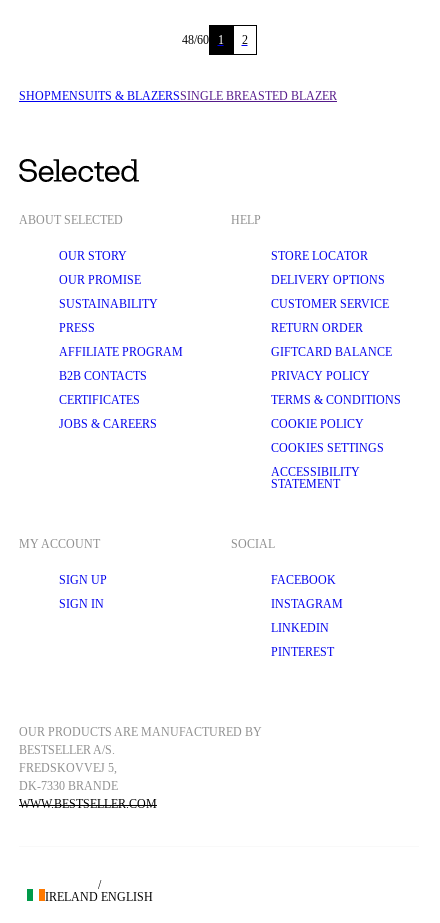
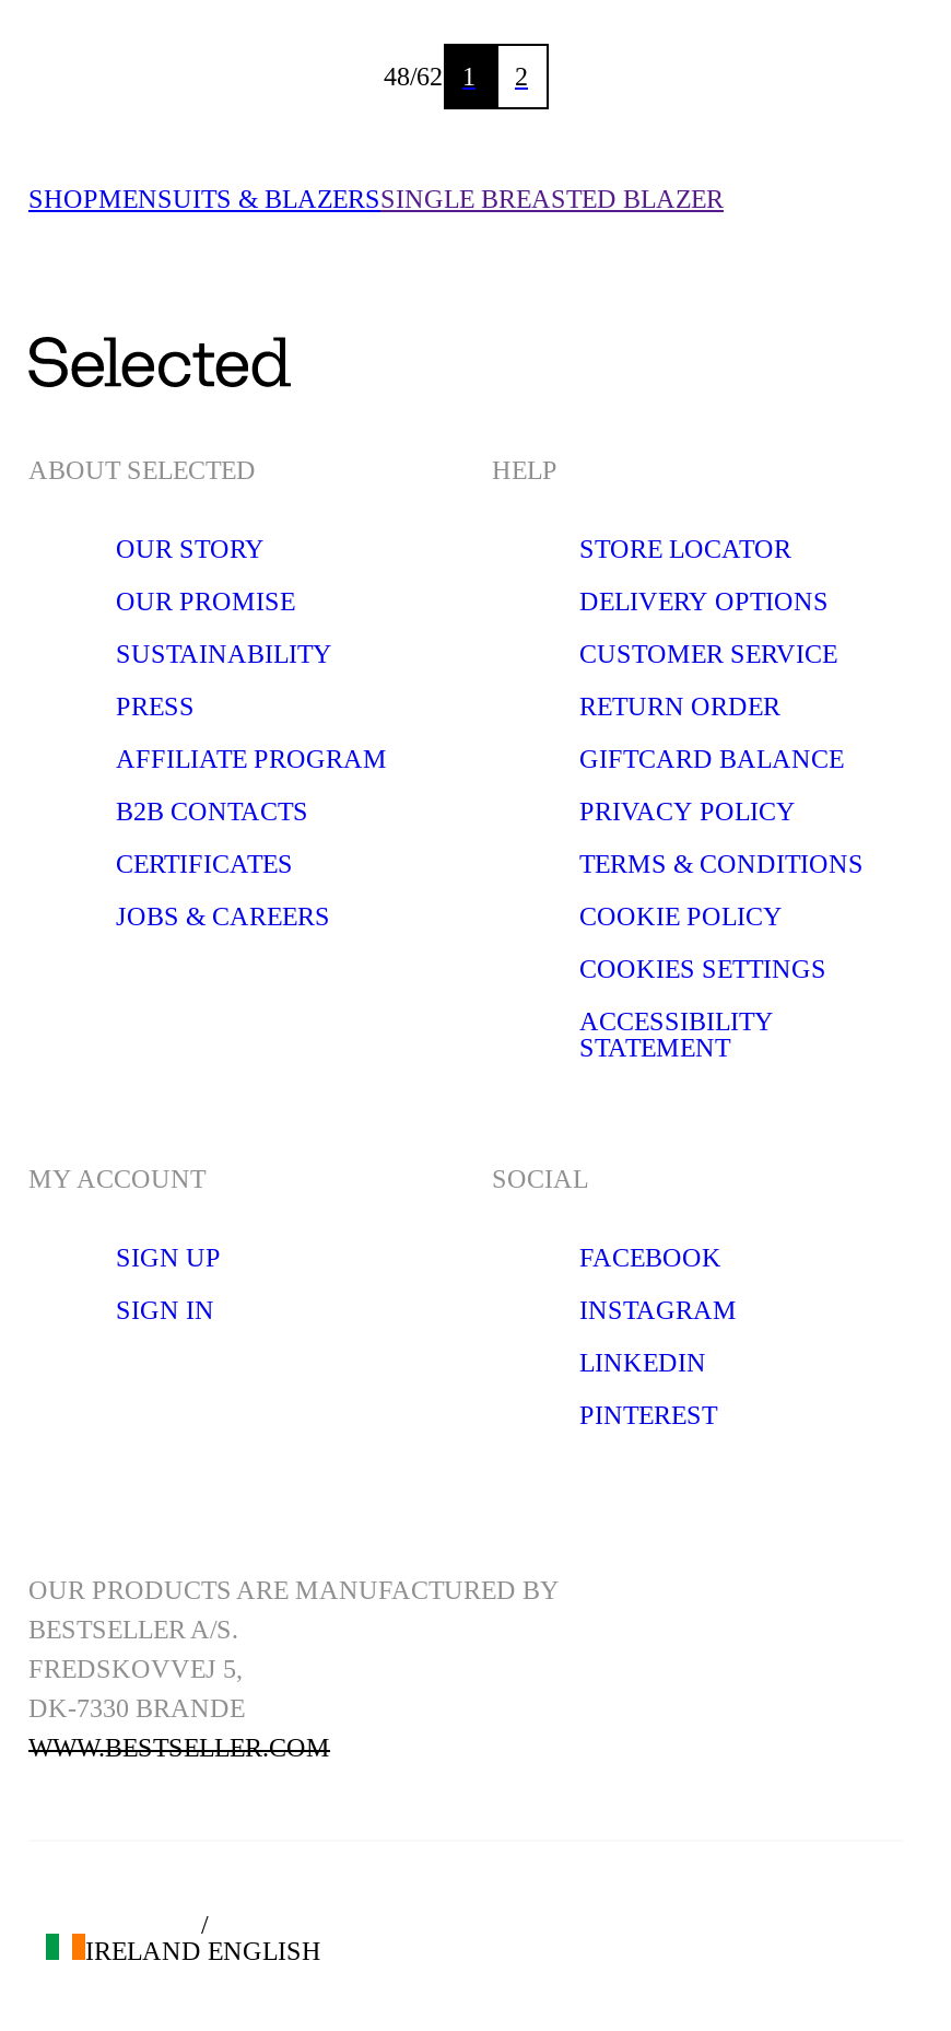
- 48/60 1 2
+ 48/62 1 2
